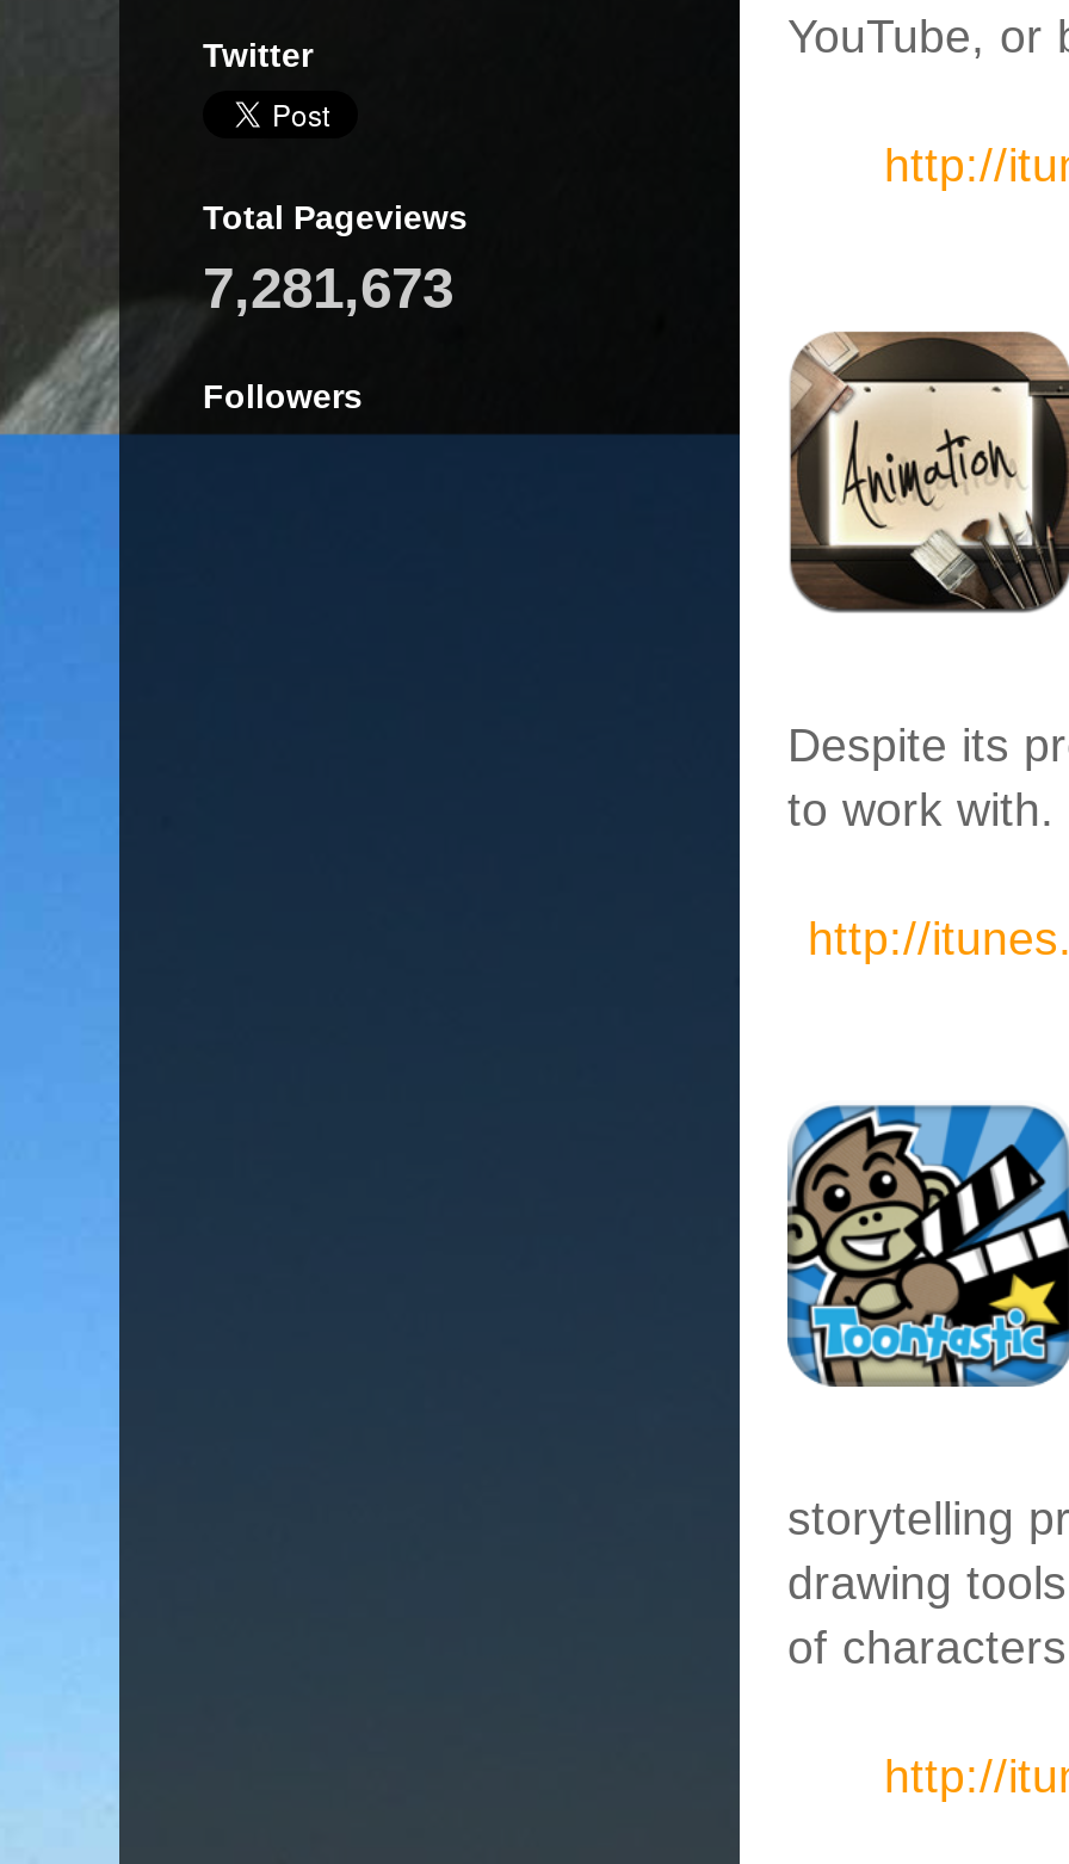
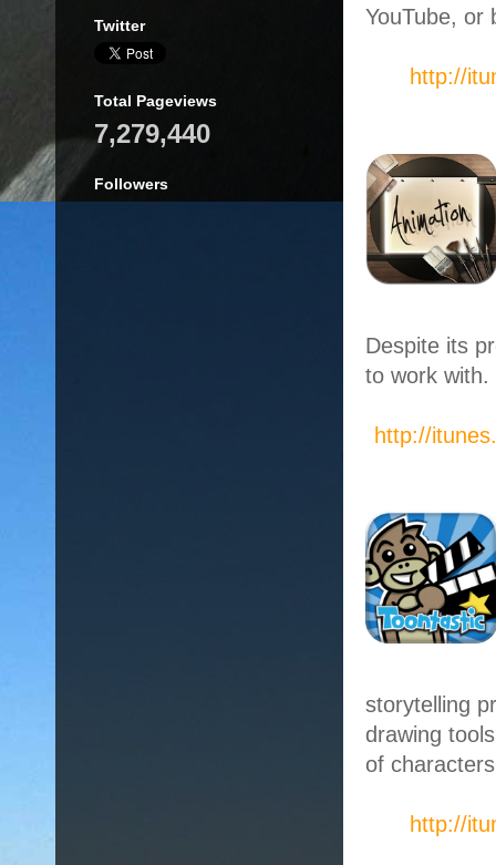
- 7,281,673
+ 7,279,440
